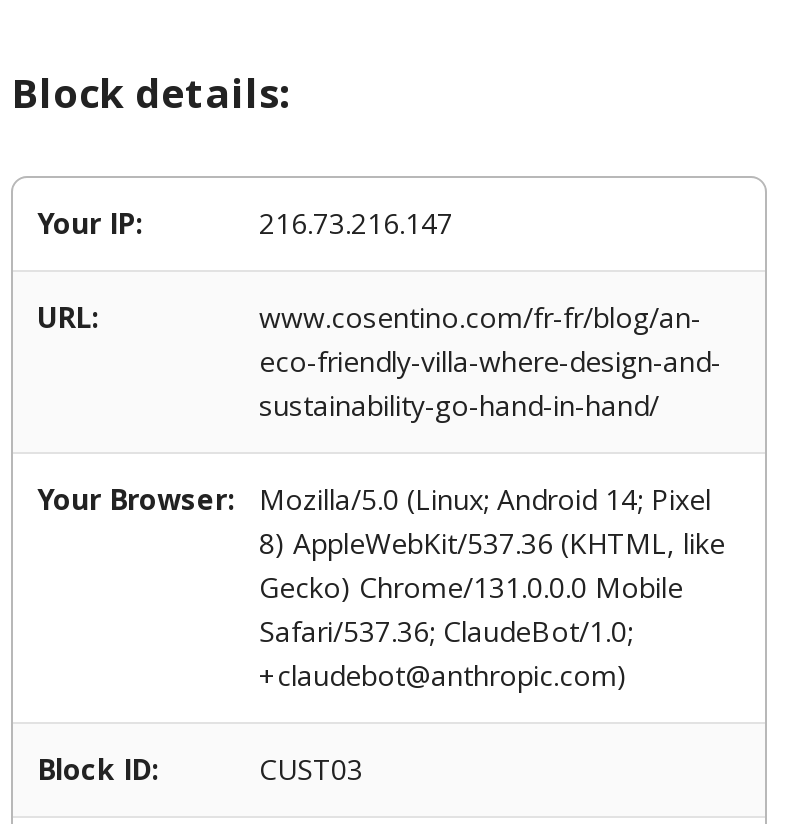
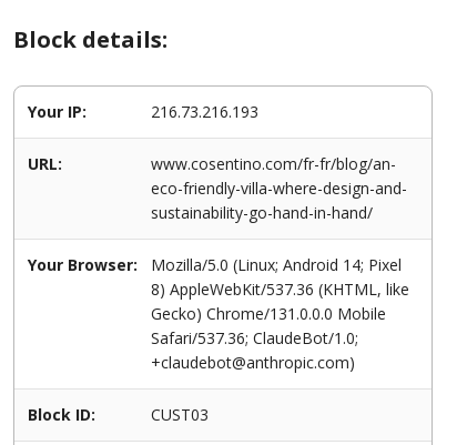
- 216.73.216.147
+ 216.73.216.193
